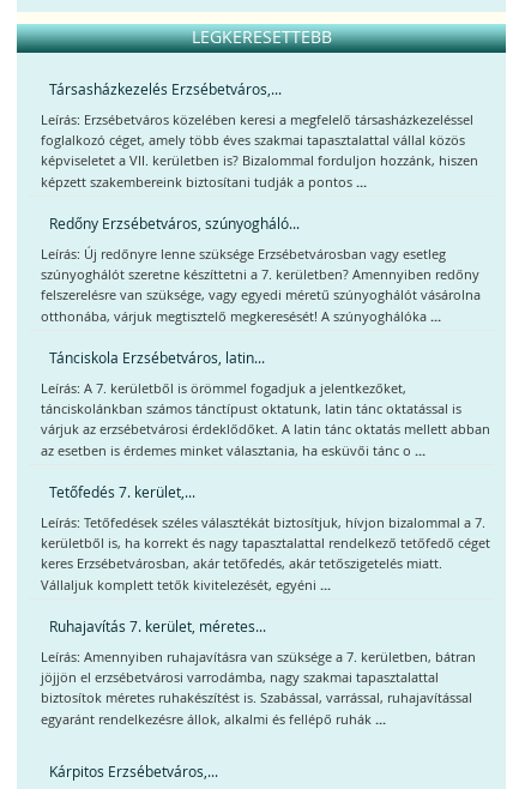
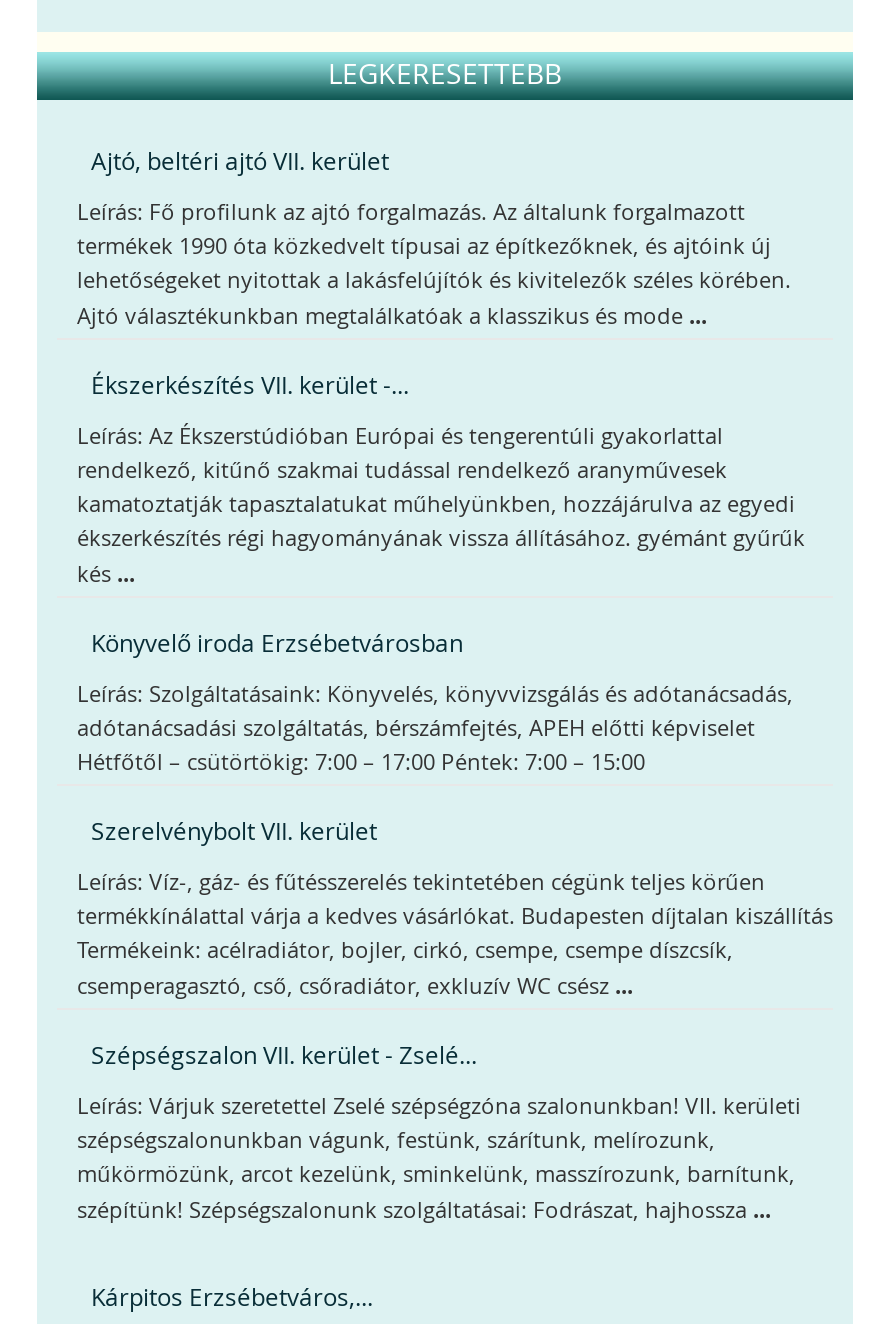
- Társasházkezelés Erzsébetváros,...
+ Ajtó, beltéri ajtó VII. kerület

- Leírás: Erzsébetváros közelében keresi a megfelelő társasházkezeléssel
- foglalkozó céget, amely több éves szakmai tapasztalattal vállal közös
- képviseletet a VII. kerületben is? Bizalommal forduljon hozzánk, hiszen
- képzett szakembereink biztosítani tudják a pontos...
+ Leírás: Fő profilunk az ajtó forgalmazás. Az általunk forgalmazott
+ termékek 1990 óta közkedvelt típusai az építkezőknek, és ajtóink új
+ lehetőségeket nyitottak a lakásfelújítók és kivitelezők széles körében.
+ Ajtó választékunkban megtalálkatóak a klasszikus és mode...

- Redőny Erzsébetváros, szúnyogháló...
+ Ékszerkészítés VII. kerület -...

- Leírás: Új redőnyre lenne szüksége Erzsébetvárosban vagy esetleg
- szúnyoghálót szeretne készíttetni a 7. kerületben? Amennyiben redőny
- felszerelésre van szüksége, vagy egyedi méretű szúnyoghálót vásárolna
- otthonába, várjuk megtisztelő megkeresését! A szúnyoghálóka...
+ Leírás: Az Ékszerstúdióban Európai és tengerentúli gyakorlattal
+ rendelkező, kitűnő szakmai tudással rendelkező aranyművesek
+ kamatoztatják tapasztalatukat műhelyünkben, hozzájárulva az egyedi
+ ékszerkészítés régi hagyományának vissza állításához. gyémánt gyűrűk
+ kés...

- Tánciskola Erzsébetváros, latin...
+ Könyvelő iroda Erzsébetvárosban

- Leírás: A 7. kerületből is örömmel fogadjuk a jelentkezőket,
- tánciskolánkban számos tánctípust oktatunk, latin tánc oktatással is
- várjuk az erzsébetvárosi érdeklődőket. A latin tánc oktatás mellett abban
- az esetben is érdemes minket választania, ha esküvői tánc o...
+ Leírás: Szolgáltatásaink: Könyvelés, könyvvizsgálás és adótanácsadás,
+ adótanácsadási szolgáltatás, bérszámfejtés, APEH előtti képviselet
+ Hétfőtől – csütörtökig: 7:00 – 17:00 Péntek: 7:00 – 15:00

- Tetőfedés 7. kerület,...
+ Szerelvénybolt VII. kerület

- Leírás: Tetőfedések széles választékát biztosítjuk, hívjon bizalommal a 7.
- kerületből is, ha korrekt és nagy tapasztalattal rendelkező tetőfedő céget
- keres Erzsébetvárosban, akár tetőfedés, akár tetőszigetelés miatt.
- Vállaljuk komplett tetők kivitelezését, egyéni...
+ Leírás: Víz-, gáz- és fűtésszerelés tekintetében cégünk teljes körűen
+ termékkínálattal várja a kedves vásárlókat. Budapesten díjtalan kiszállítás
+ Termékeink: acélradiátor, bojler, cirkó, csempe, csempe díszcsík,
+ csemperagasztó, cső, csőradiátor, exkluzív WC csész...

- Ruhajavítás 7. kerület, méretes...
+ Szépségszalon VII. kerület - Zselé...

- Leírás: Amennyiben ruhajavításra van szüksége a 7. kerületben, bátran
- jöjjön el erzsébetvárosi varrodámba, nagy szakmai tapasztalattal
- biztosítok méretes ruhakészítést is. Szabással, varrással, ruhajavítással
- egyaránt rendelkezésre állok, alkalmi és fellépő ruhák...
+ Leírás: Várjuk szeretettel Zselé szépségzóna szalonunkban! VII. kerületi
+ szépségszalonunkban vágunk, festünk, szárítunk, melírozunk,
+ műkörmözünk, arcot kezelünk, sminkelünk, masszírozunk, barnítunk,
+ szépítünk! Szépségszalonunk szolgáltatásai: Fodrászat, hajhossza...
